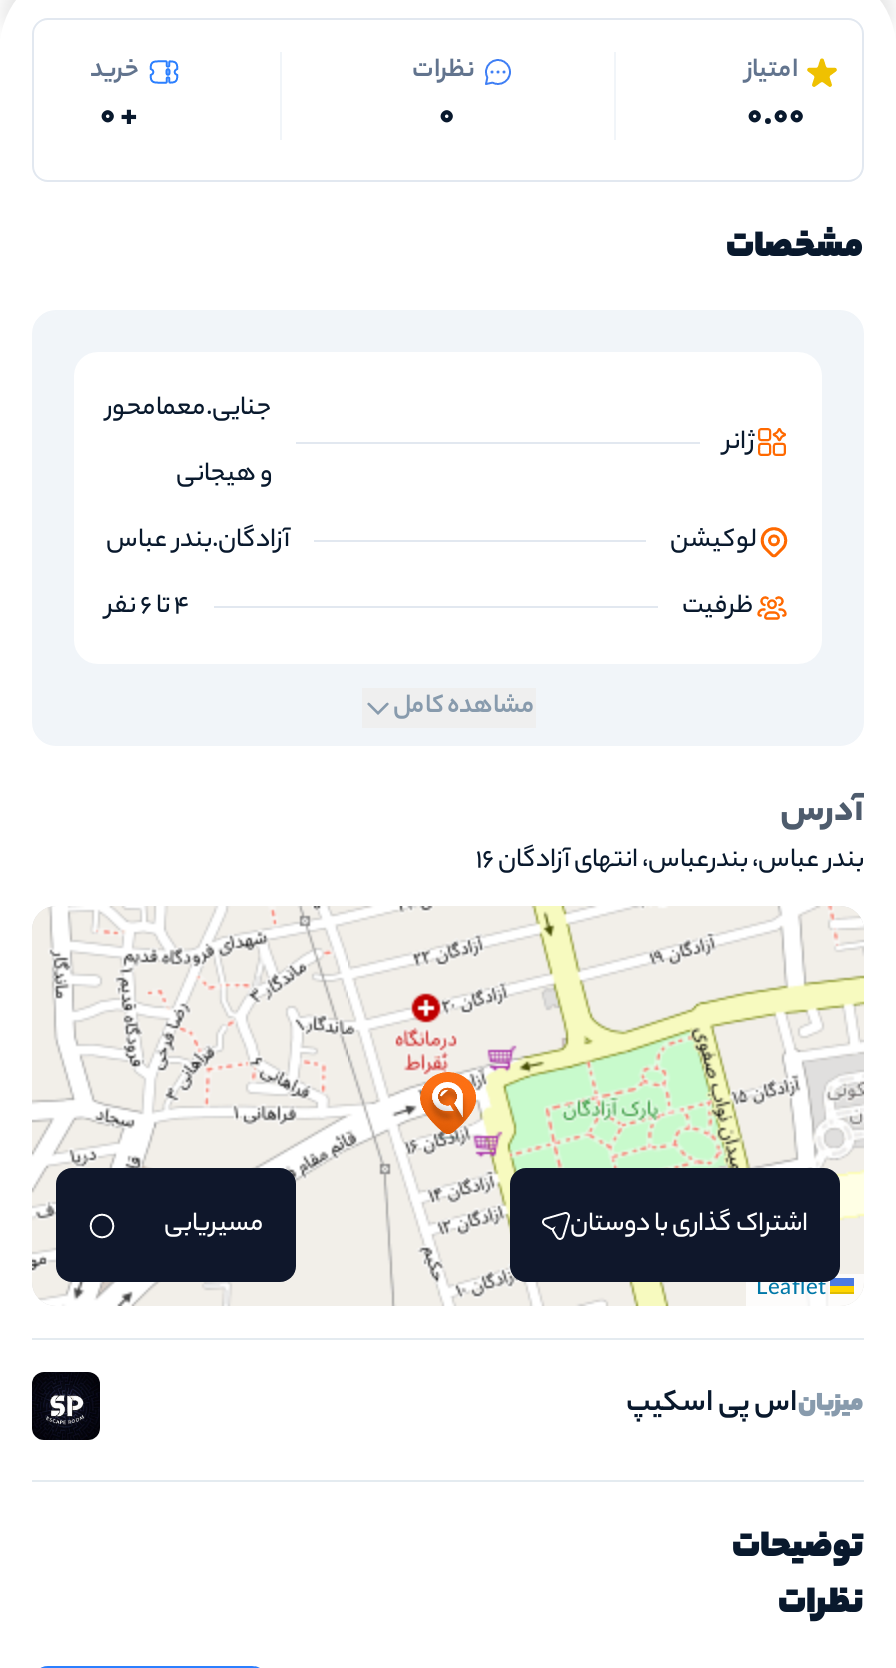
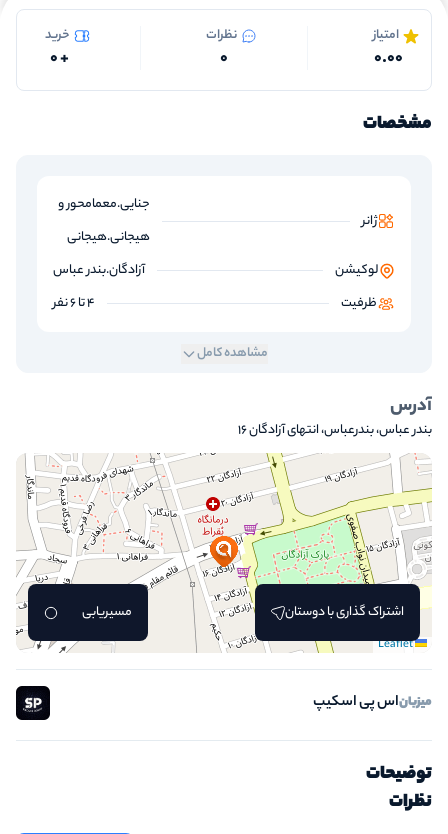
- جنایی.معمامحور
+ جنایی.معمامحور و

- و هیجانی
+ هیجانی.هیجانی
